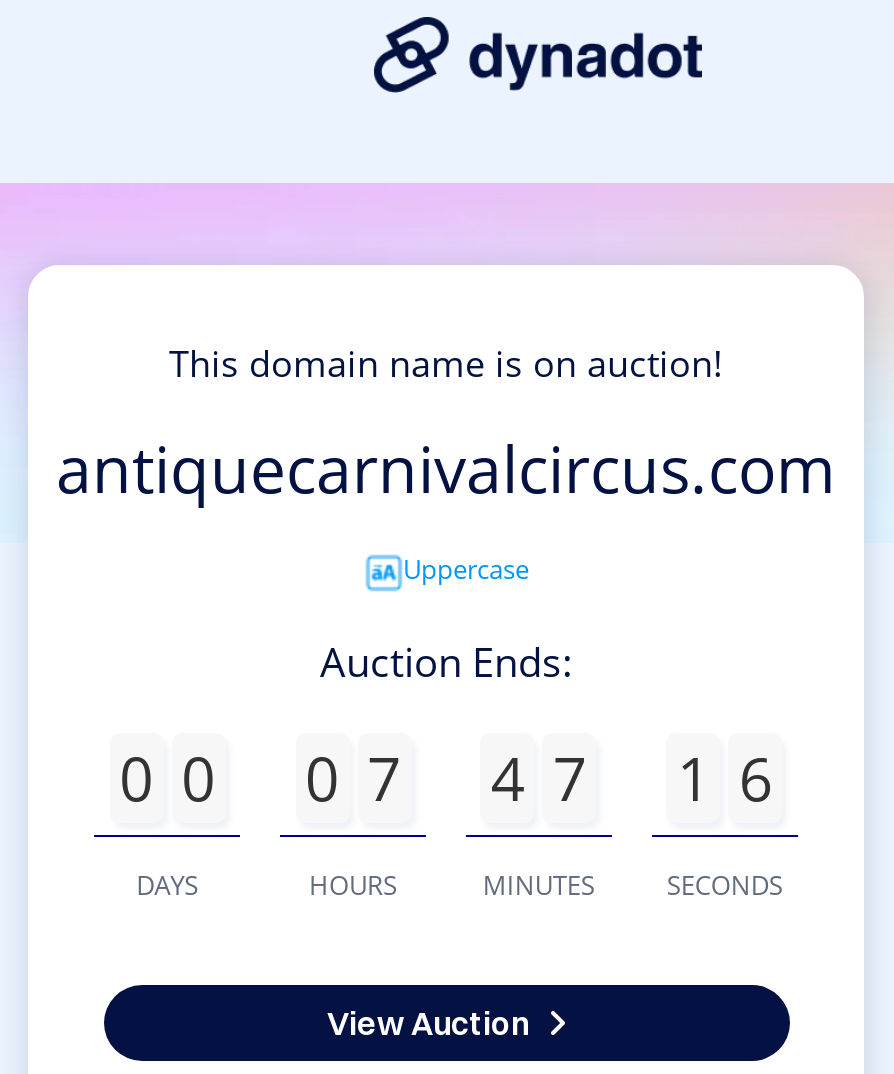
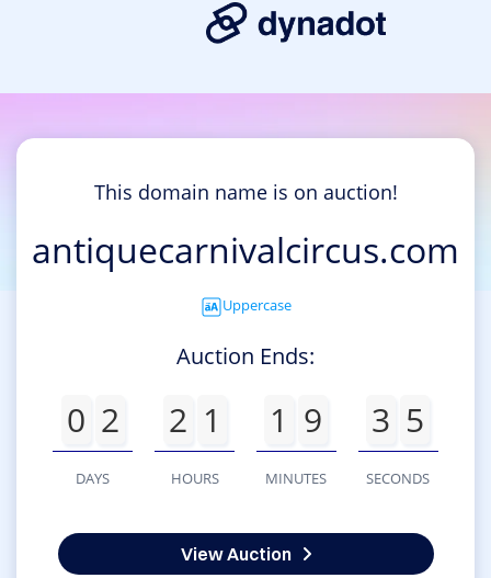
- 0 0
+ 0 2

- 0 7
+ 2 1

- 4 7
+ 1 9

- 1 6
+ 3 5
